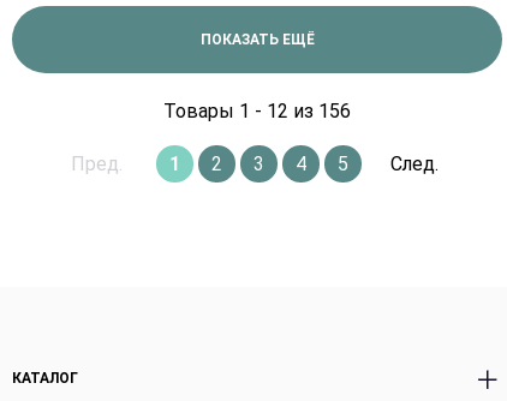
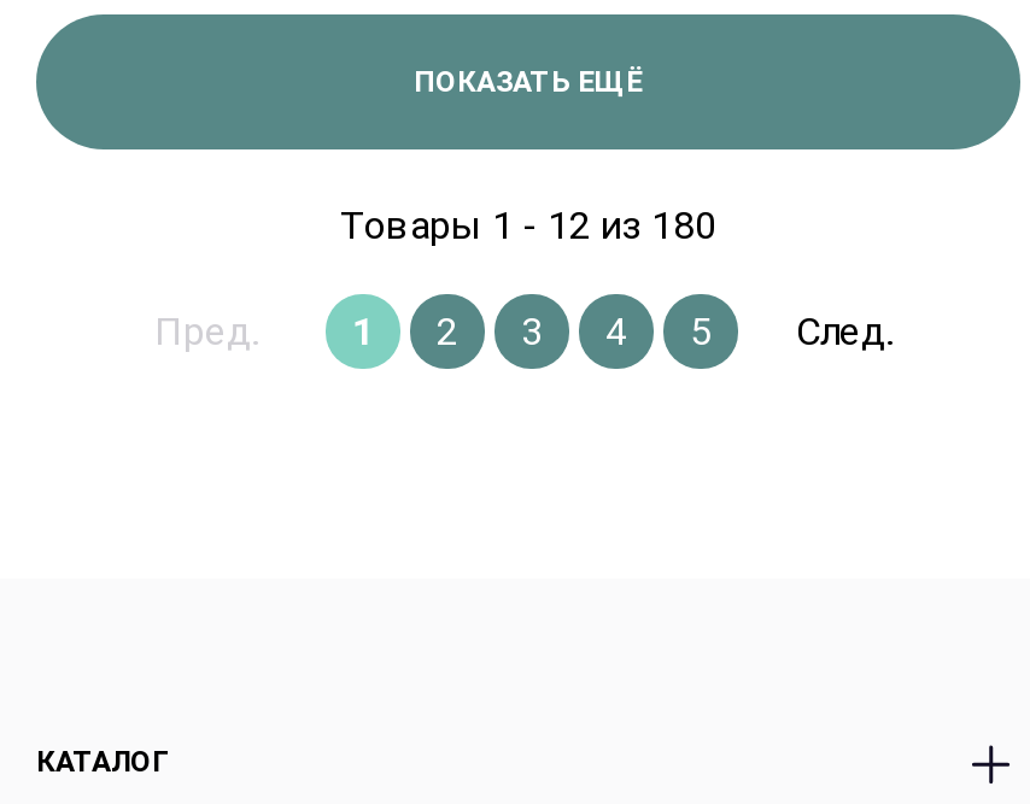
- Товары 1 - 12 из 156
+ Товары 1 - 12 из 180
